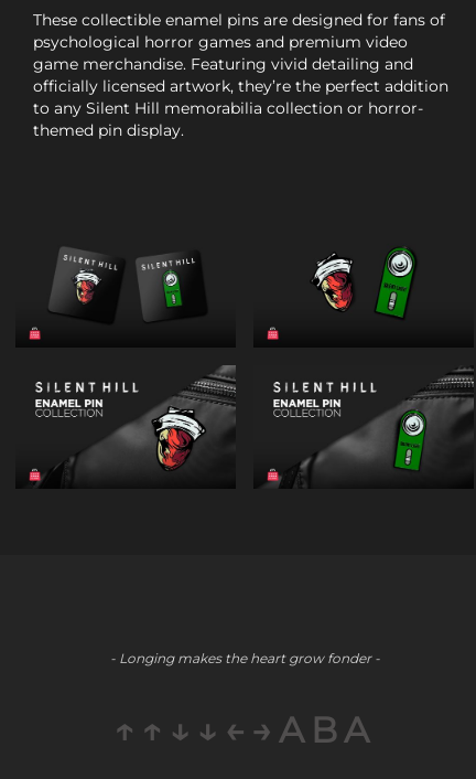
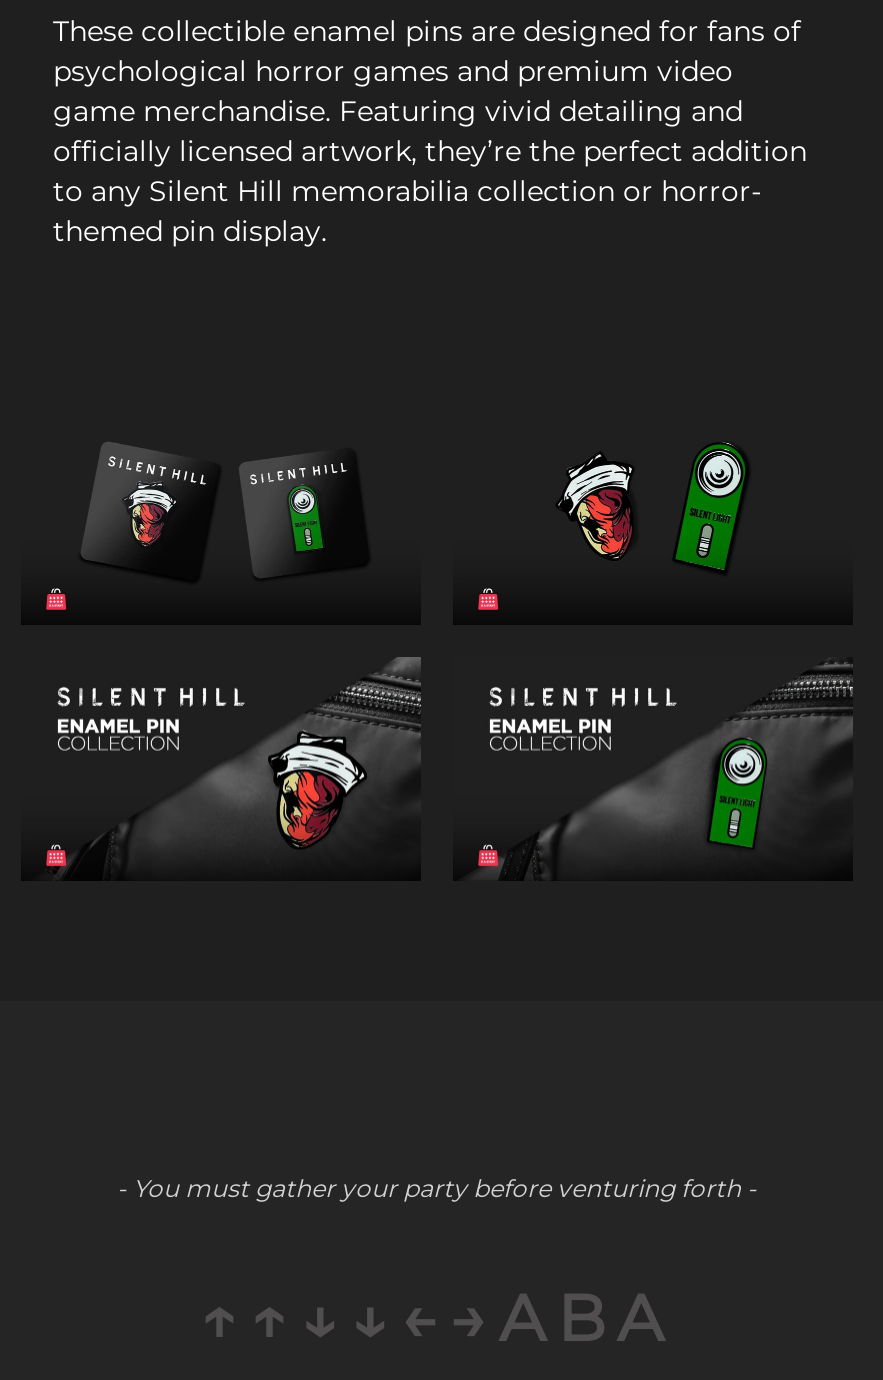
- - Longing makes the heart grow fonder -
+ - You must gather your party before venturing forth -
